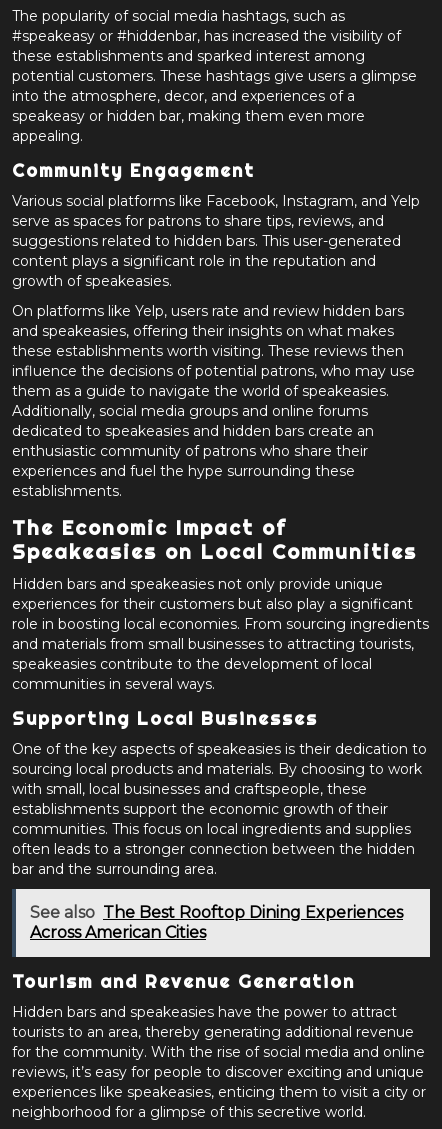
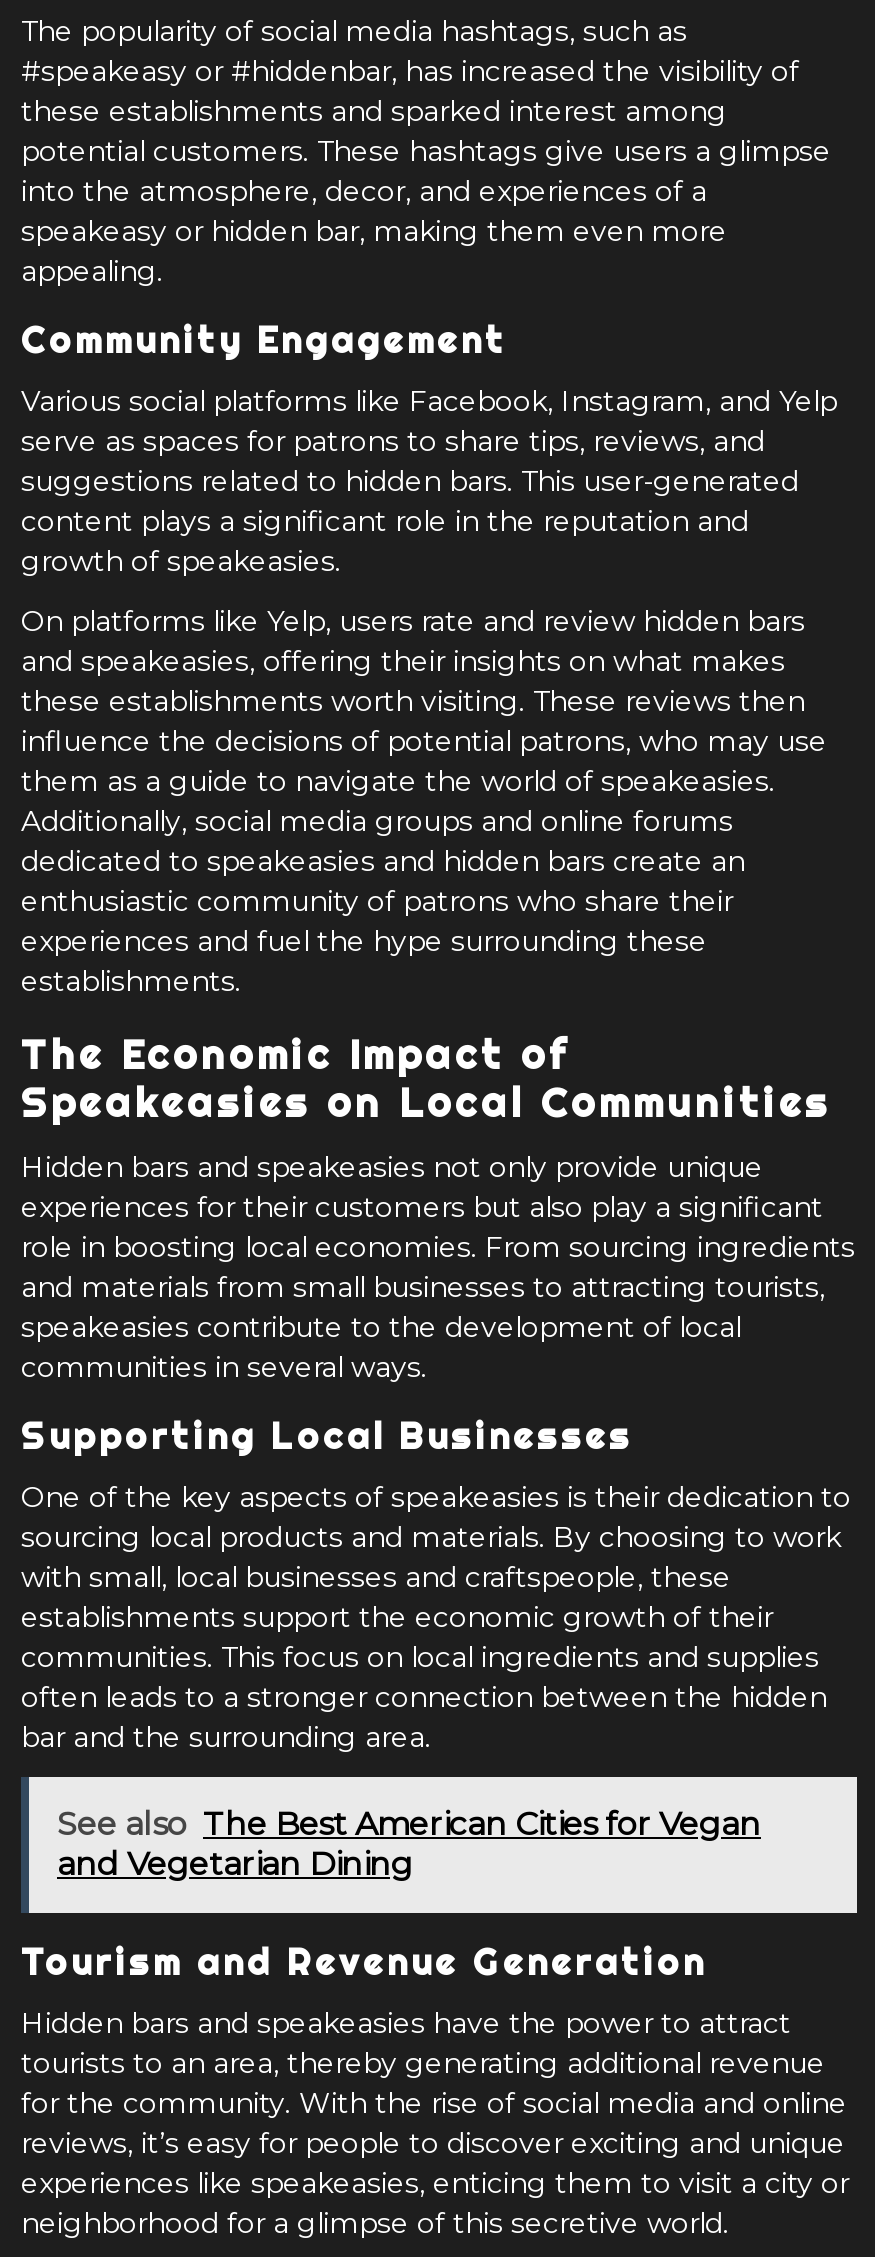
- See also The Best Rooftop Dining Experiences
- Across American Cities
+ See also The Best American Cities for Vegan
+ and Vegetarian Dining
